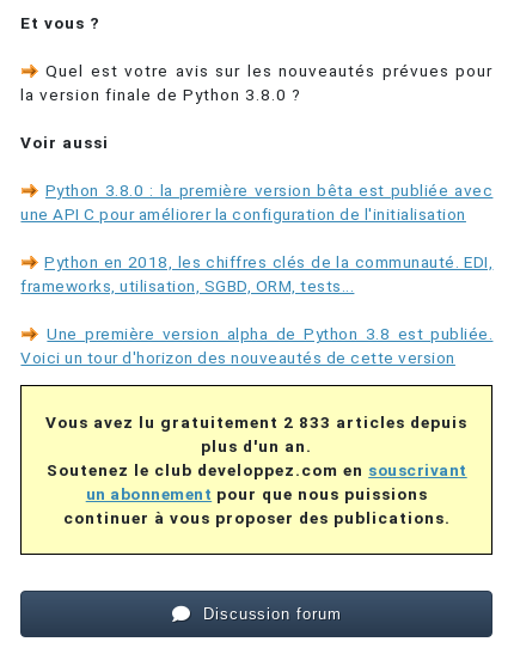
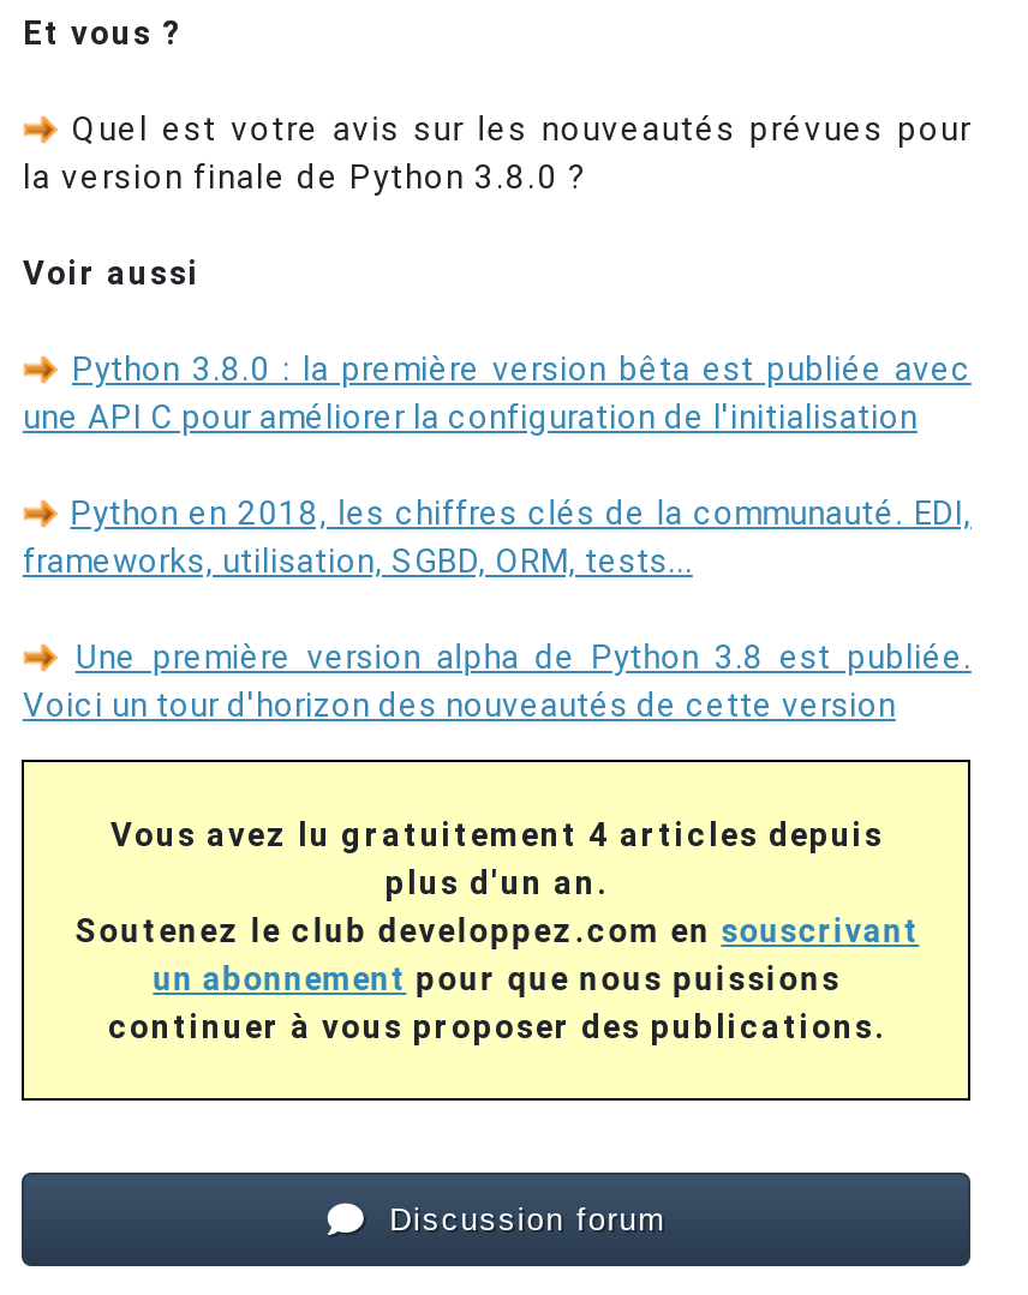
- Vous avez lu gratuitement 2 833 articles depuis
+ Vous avez lu gratuitement 4 articles depuis
